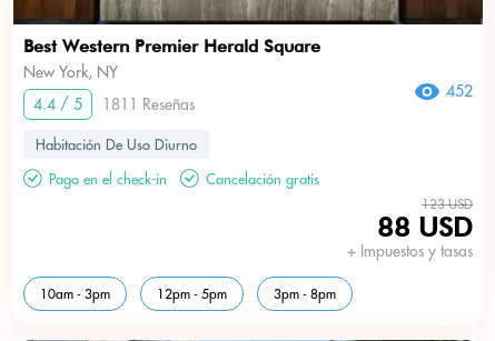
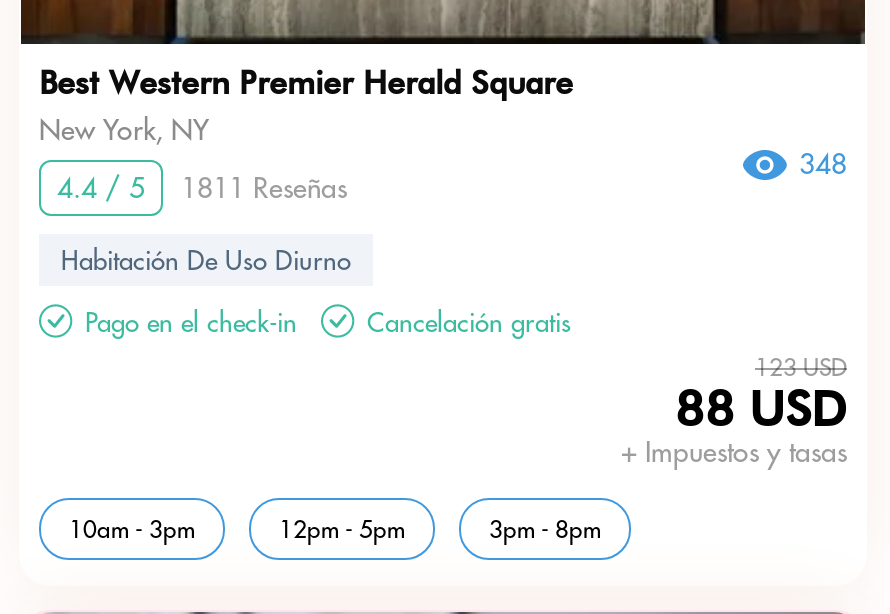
- 452
+ 348
